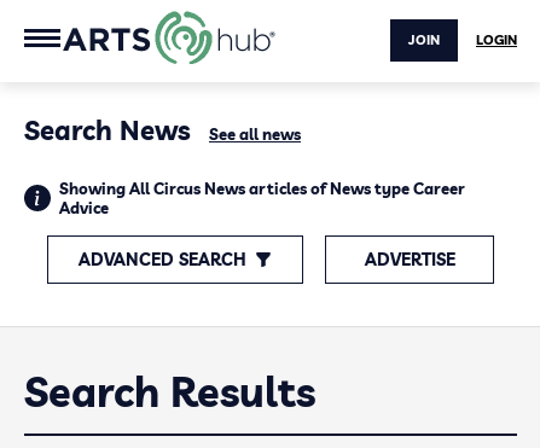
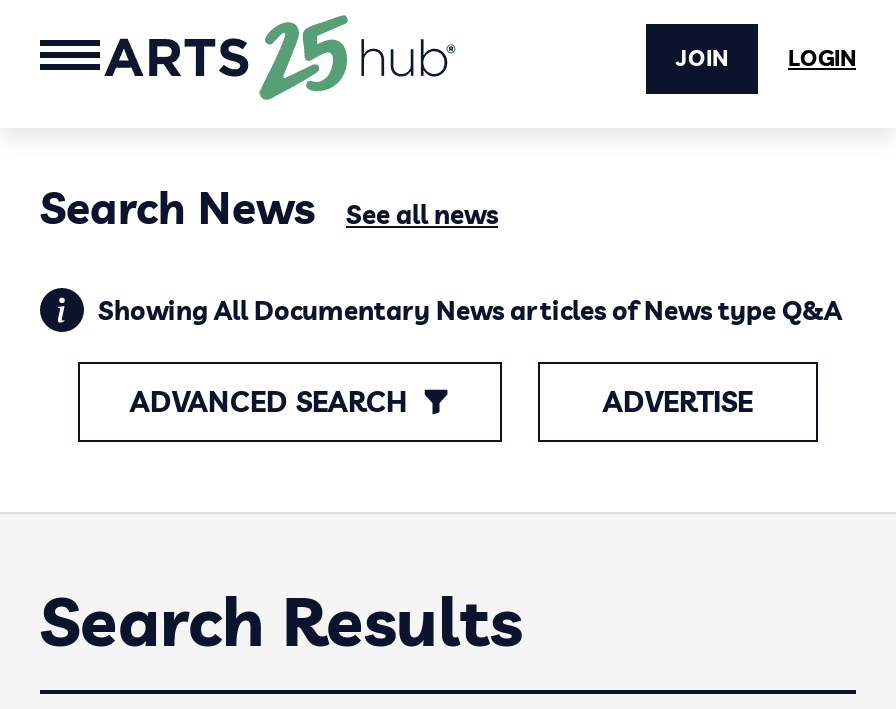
- [image]
+ [image]

- Showing All Circus News articles of News type Career
- Advice
+ Showing All Documentary News articles of News type Q&A
